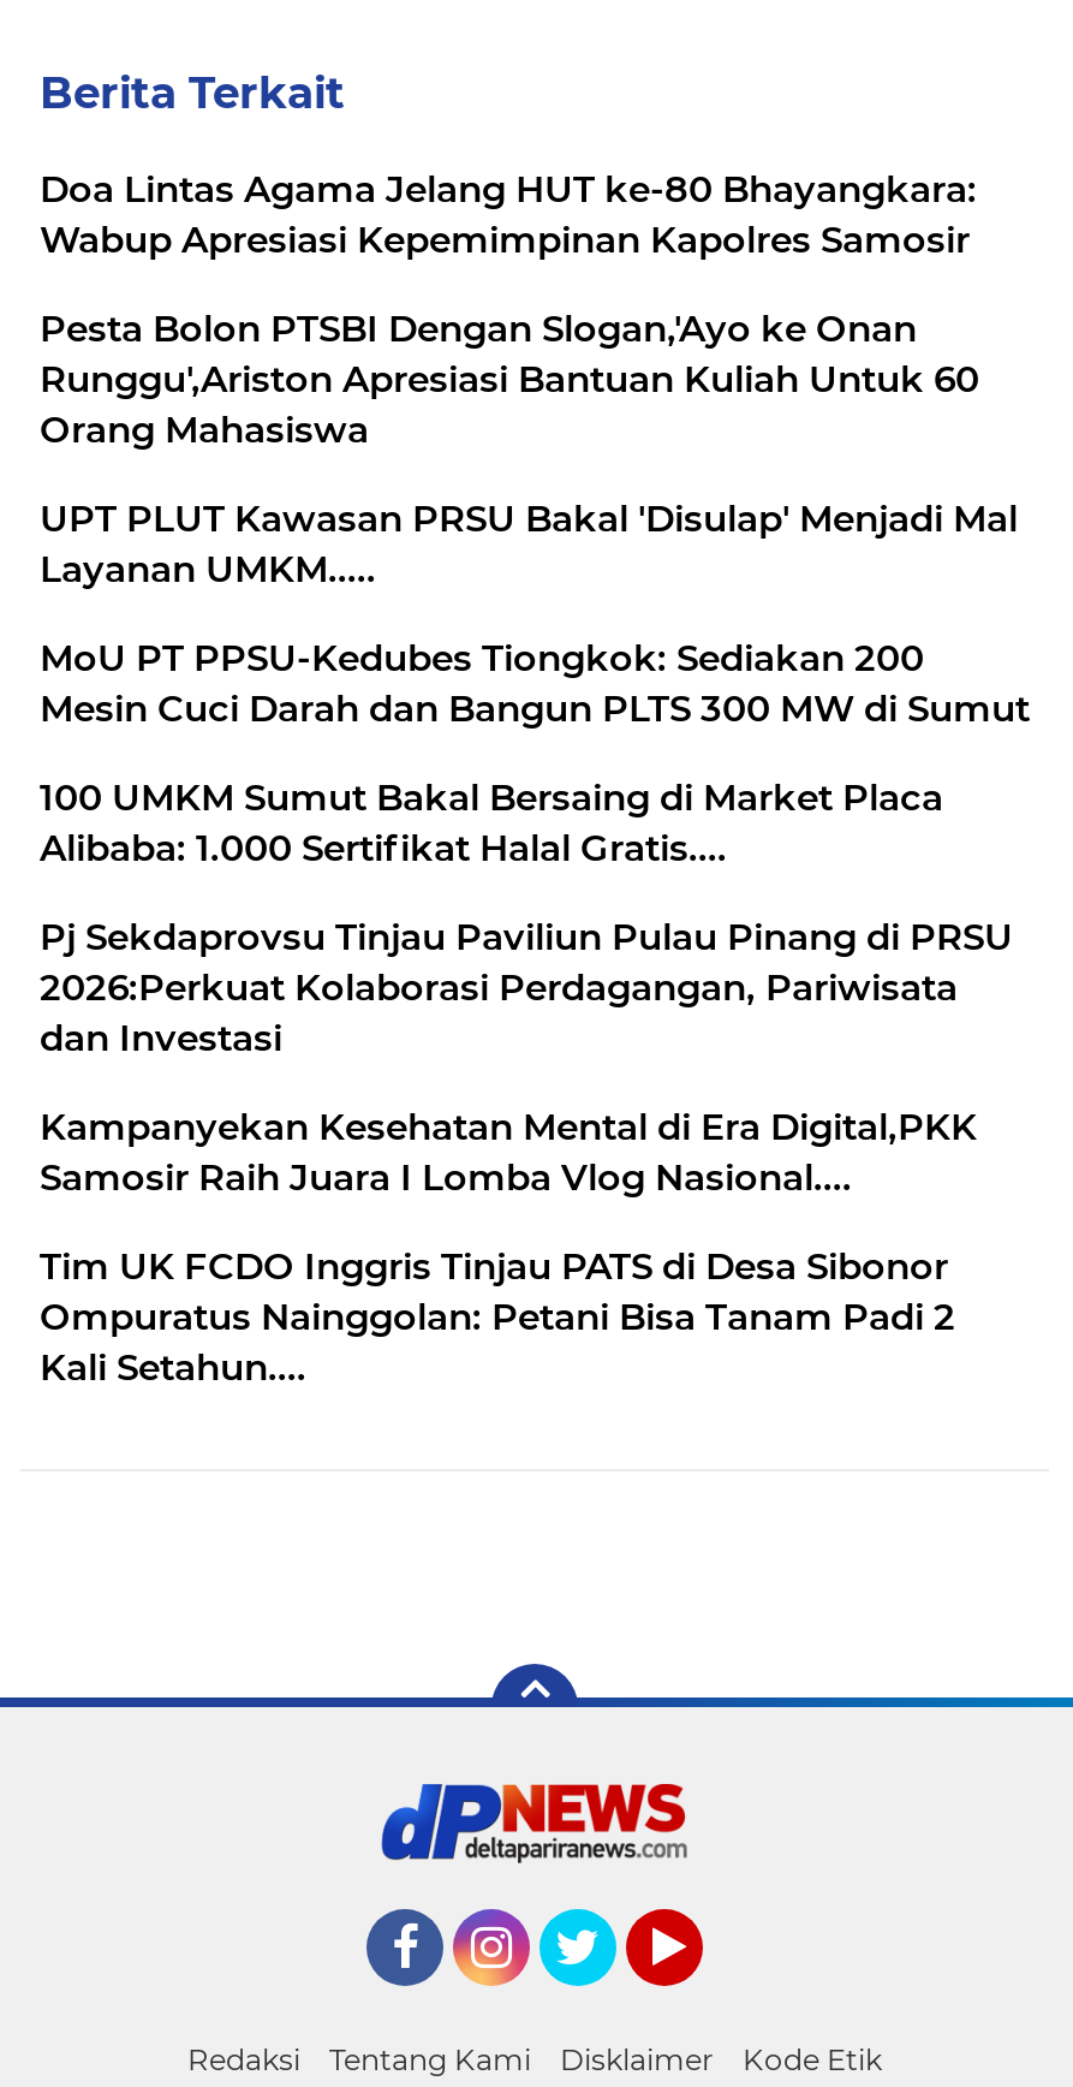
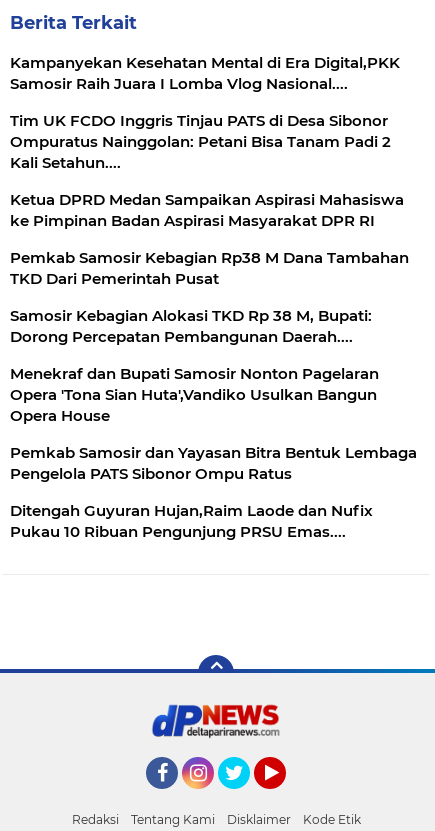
- Doa Lintas Agama Jelang HUT ke-80 Bhayangkara:
- Wabup Apresiasi Kepemimpinan Kapolres Samosir
- Pesta Bolon PTSBI Dengan Slogan,'Ayo ke Onan
- Runggu',Ariston Apresiasi Bantuan Kuliah Untuk 60
- Orang Mahasiswa
- UPT PLUT Kawasan PRSU Bakal 'Disulap' Menjadi Mal
- Layanan UMKM.....
- MoU PT PPSU-Kedubes Tiongkok: Sediakan 200
- Mesin Cuci Darah dan Bangun PLTS 300 MW di Sumut
- 100 UMKM Sumut Bakal Bersaing di Market Placa
- Alibaba: 1.000 Sertifikat Halal Gratis....
- Pj Sekdaprovsu Tinjau Paviliun Pulau Pinang di PRSU
- 2026:Perkuat Kolaborasi Perdagangan, Pariwisata
- dan Investasi

moved up: Kampanyekan Kesehatan Mental di Era Digital,PKK | Samosir Raih Juara I Lomba Vlog Nasional.... | Tim UK FCDO Inggris Tinjau PATS di Desa Sibonor | Ompuratus Nainggolan: Petani Bisa Tanam Padi 2 | Kali Setahun....

+ Ketua DPRD Medan Sampaikan Aspirasi Mahasiswa
+ ke Pimpinan Badan Aspirasi Masyarakat DPR RI
+ Pemkab Samosir Kebagian Rp38 M Dana Tambahan
+ TKD Dari Pemerintah Pusat
+ Samosir Kebagian Alokasi TKD Rp 38 M, Bupati:
+ Dorong Percepatan Pembangunan Daerah....
+ Menekraf dan Bupati Samosir Nonton Pagelaran
+ Opera 'Tona Sian Huta',Vandiko Usulkan Bangun
+ Opera House
+ Pemkab Samosir dan Yayasan Bitra Bentuk Lembaga
+ Pengelola PATS Sibonor Ompu Ratus
+ Ditengah Guyuran Hujan,Raim Laode dan Nufix
+ Pukau 10 Ribuan Pengunjung PRSU Emas....
